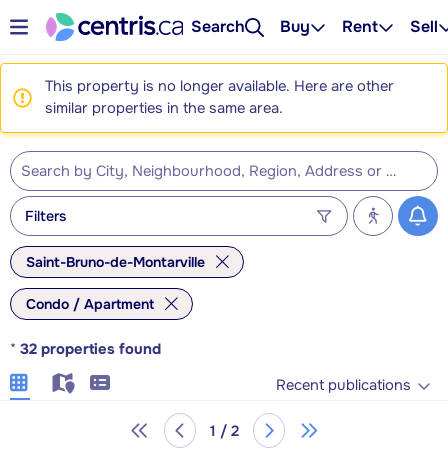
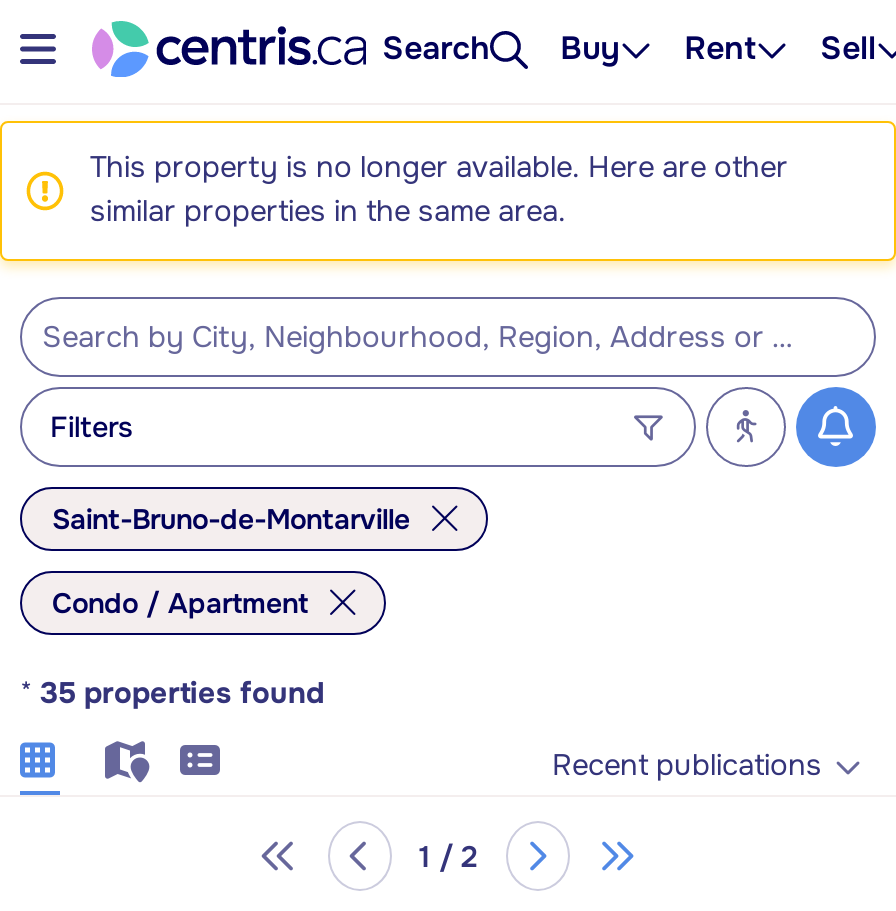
- * 32 properties found
+ * 35 properties found
